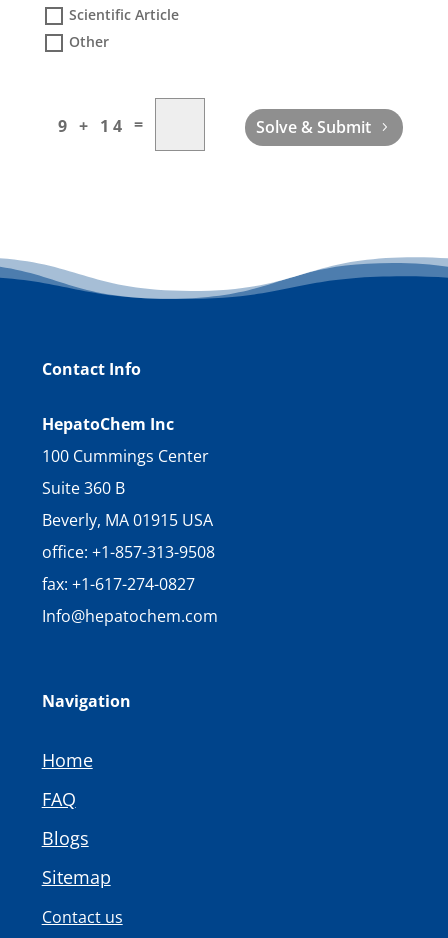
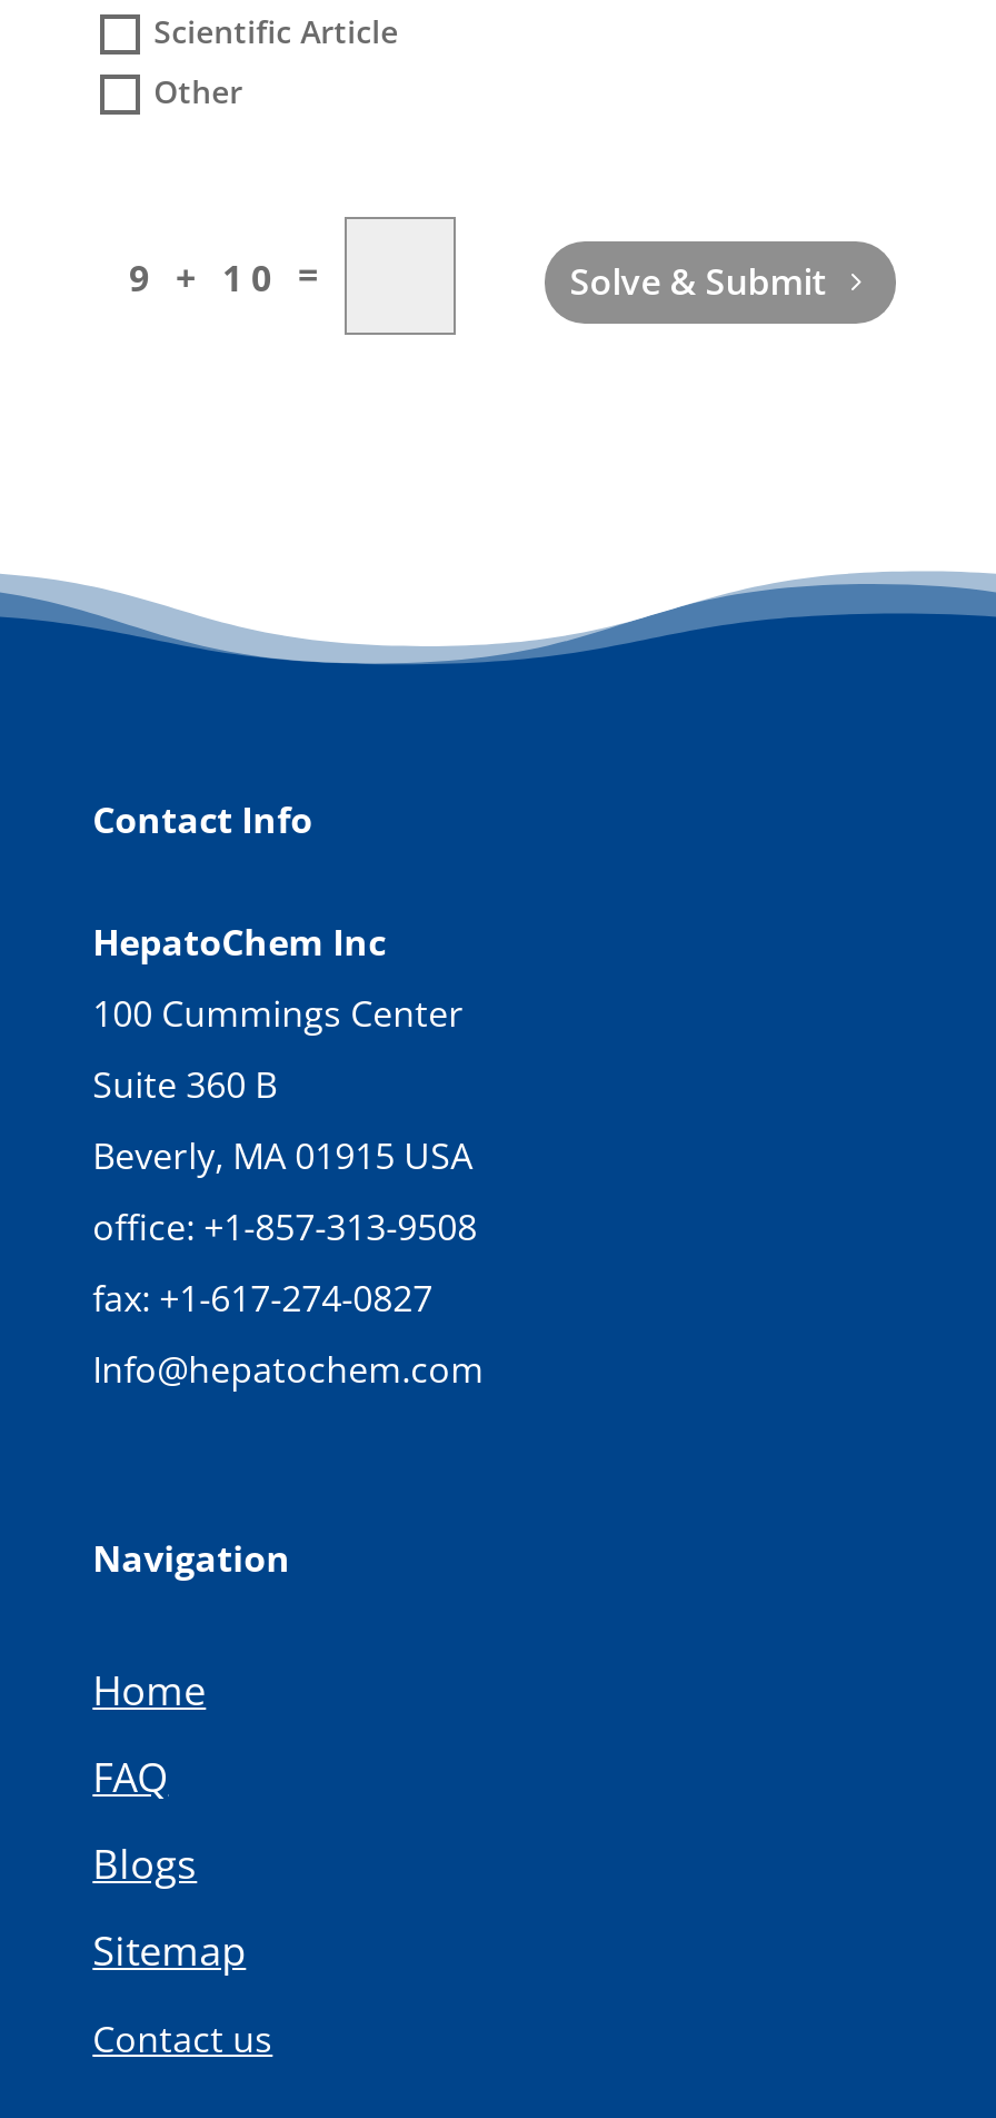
- 9 + 14 =
+ 9 + 10 =
